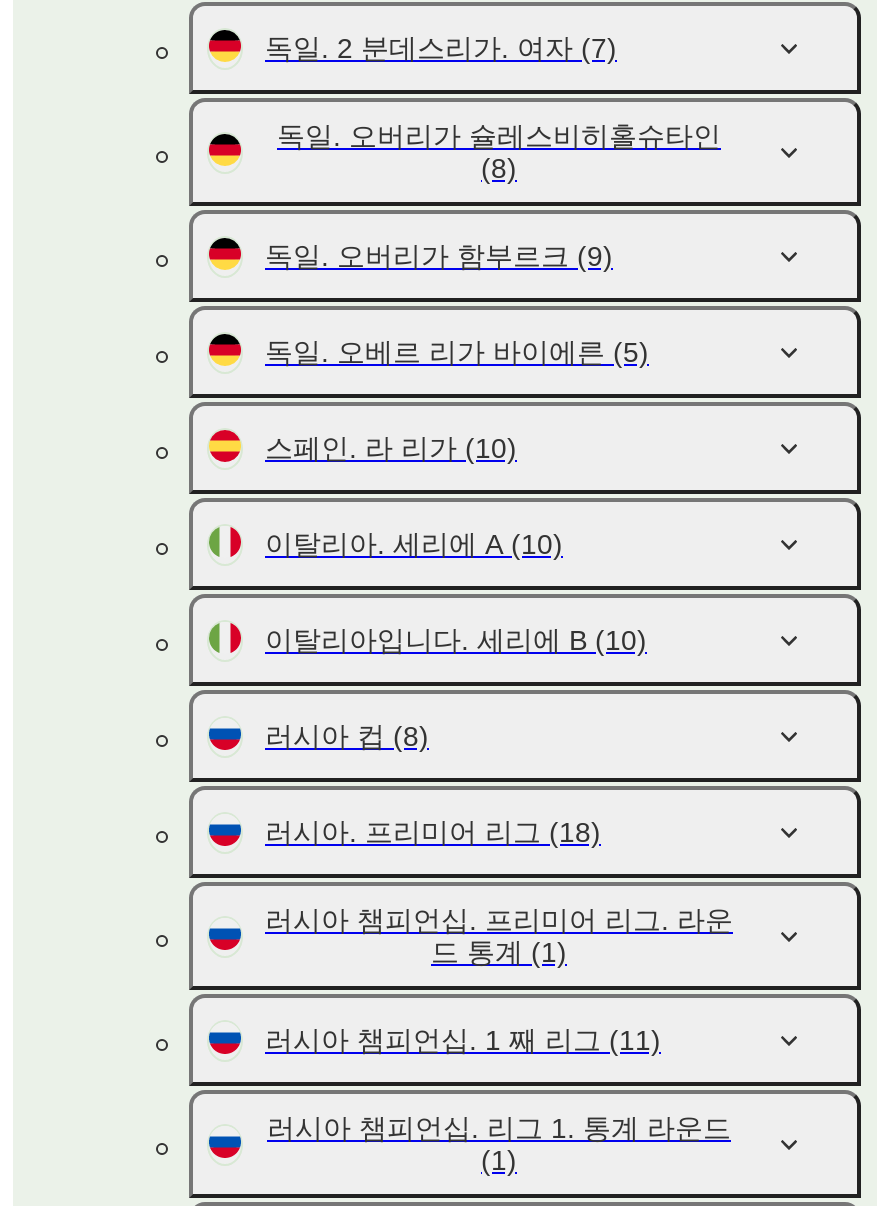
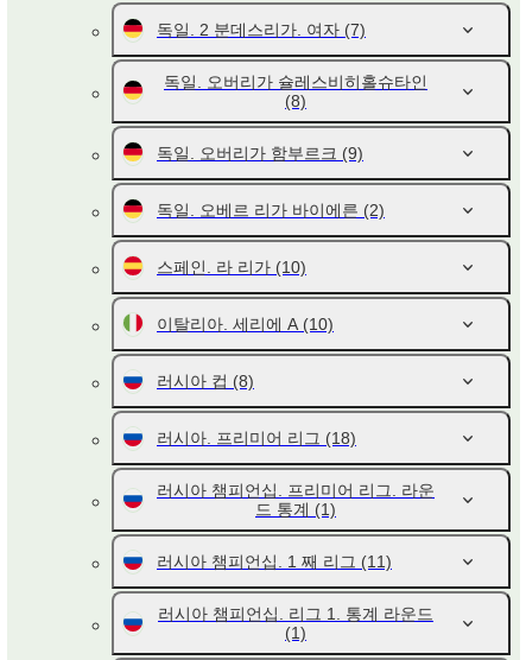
- 독일. 오베르 리가 바이에른 (5)
+ 독일. 오베르 리가 바이에른 (2)

- 이탈리아입니다. 세리에 B (10)
